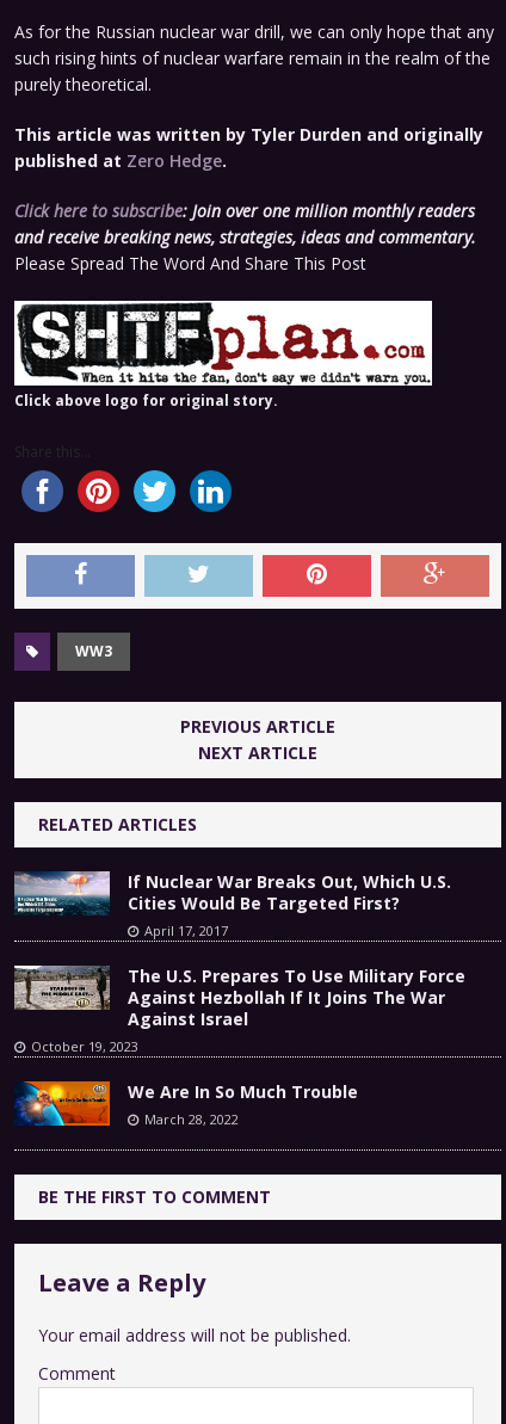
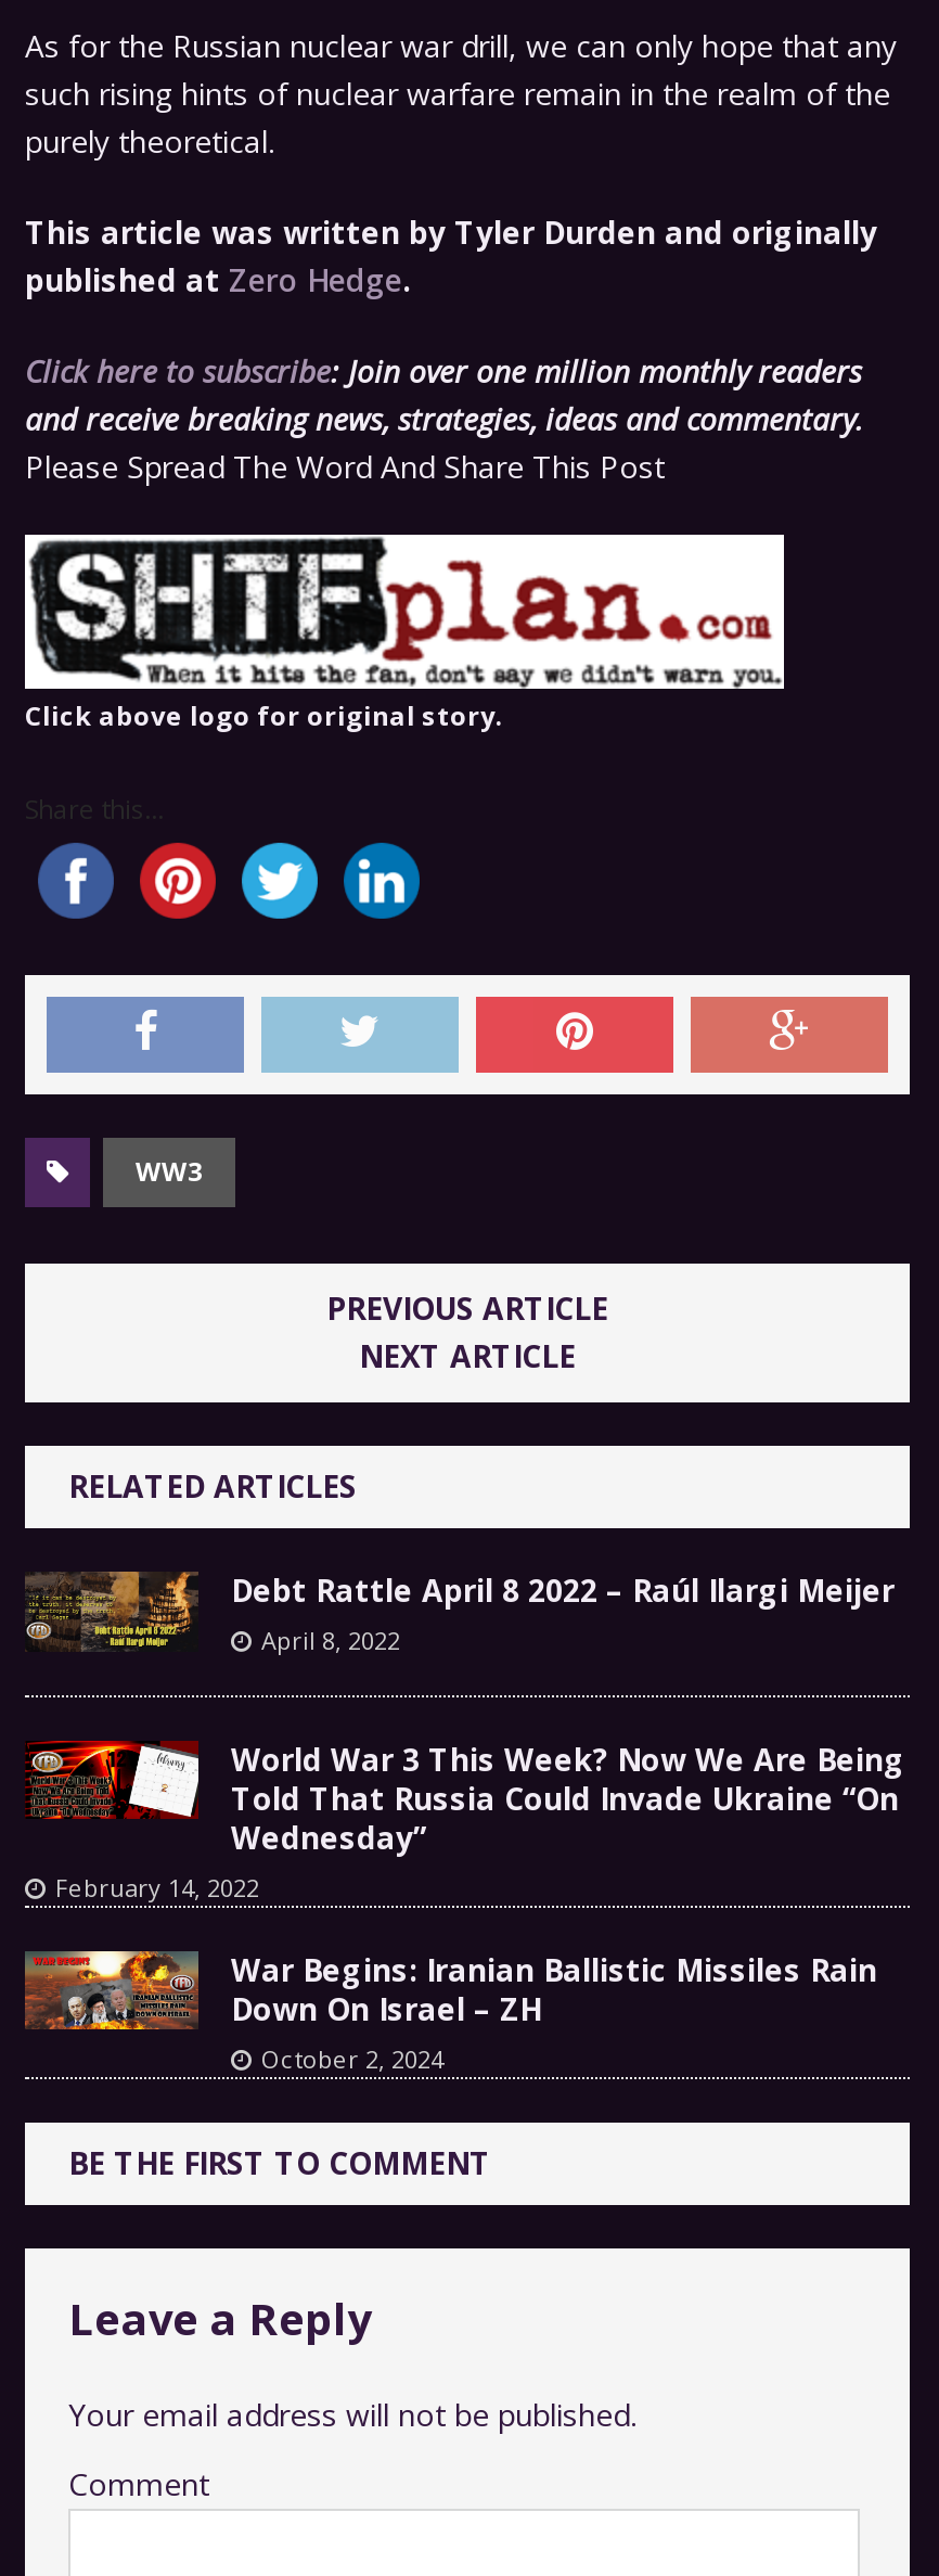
- [image]
- If Nuclear War Breaks Out, Which U.S.
- Cities Would Be Targeted First?
- April 17, 2017
+ [image]
+ Debt Rattle April 8 2022 – Raúl Ilargi Meijer
+ April 8, 2022

- [image]
- The U.S. Prepares To Use Military Force
- Against Hezbollah If It Joins The War
- Against Israel
- October 19, 2023
+ [image]
+ World War 3 This Week? Now We Are Being
+ Told That Russia Could Invade Ukraine “On
+ Wednesday”
+ February 14, 2022

- [image]
- We Are In So Much Trouble
- March 28, 2022
+ [image]
+ War Begins: Iranian Ballistic Missiles Rain
+ Down On Israel – ZH
+ October 2, 2024
